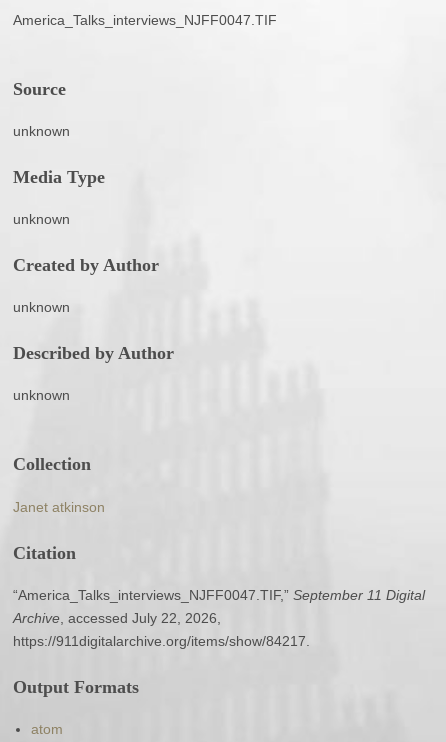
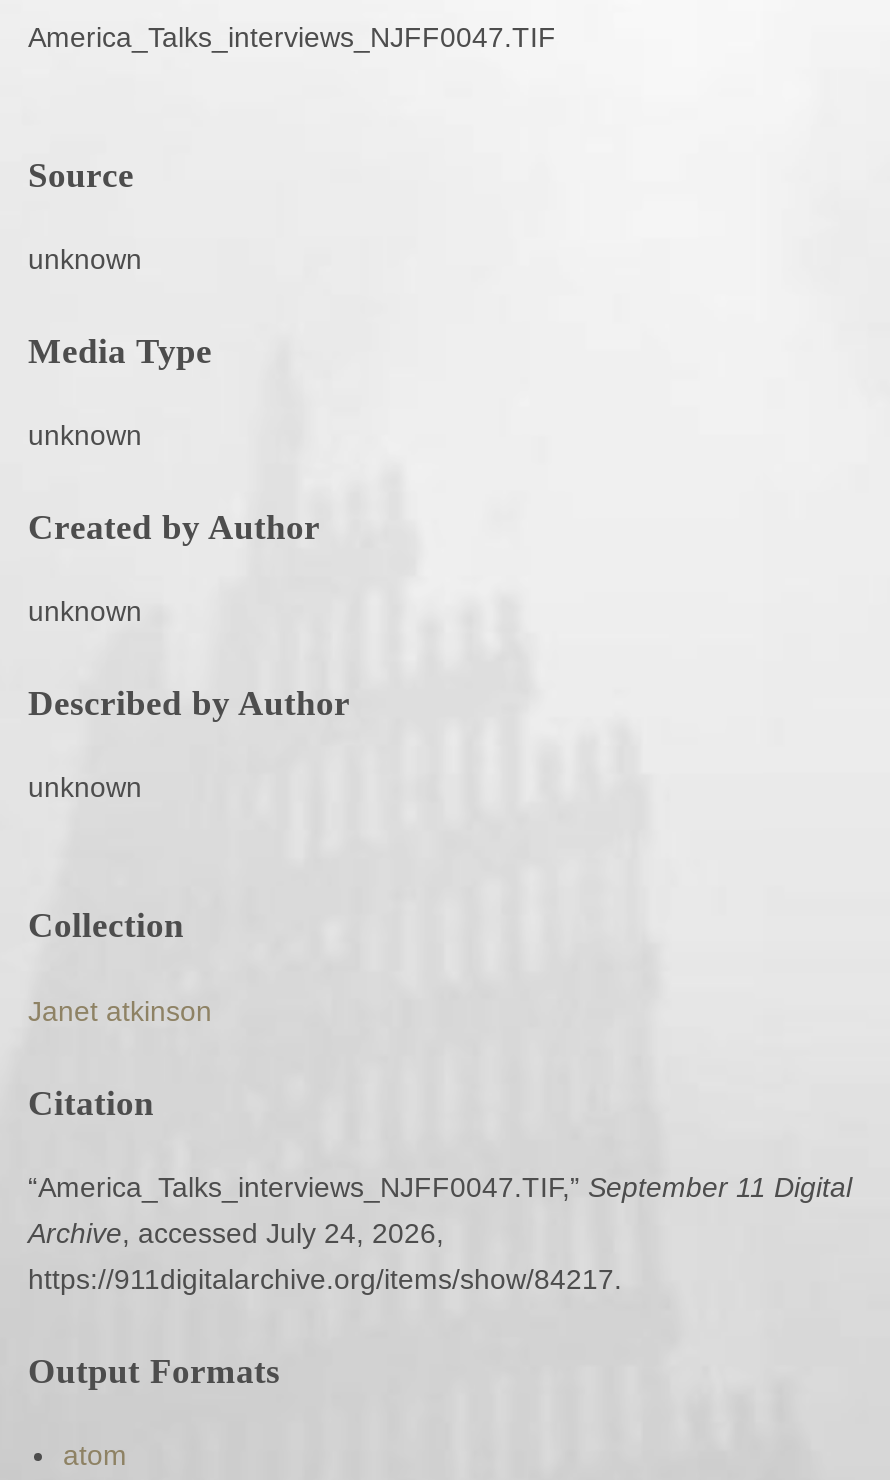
- Archive, accessed July 22, 2026,
+ Archive, accessed July 24, 2026,
